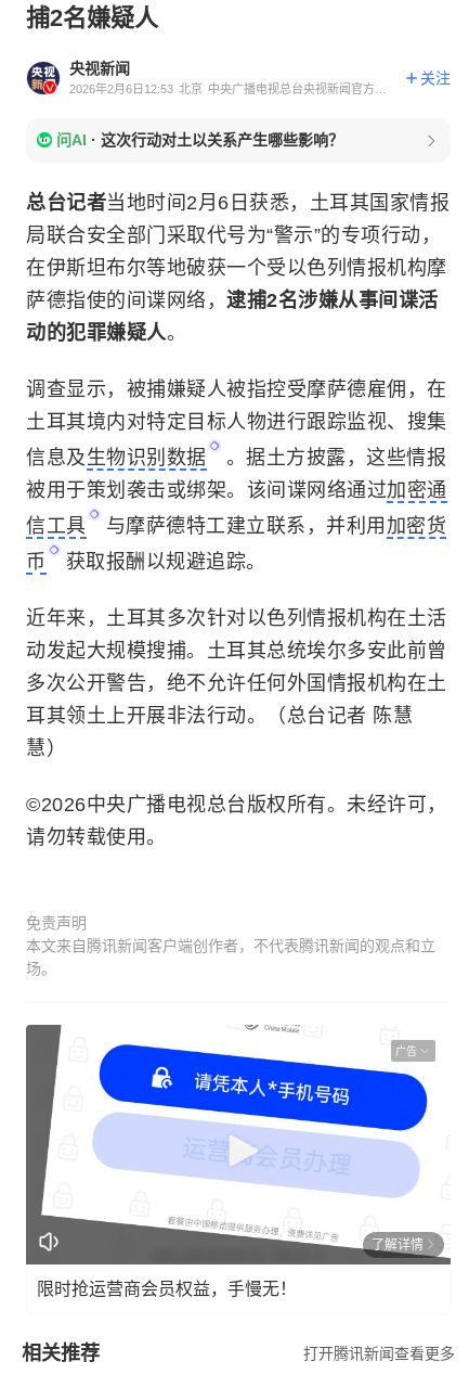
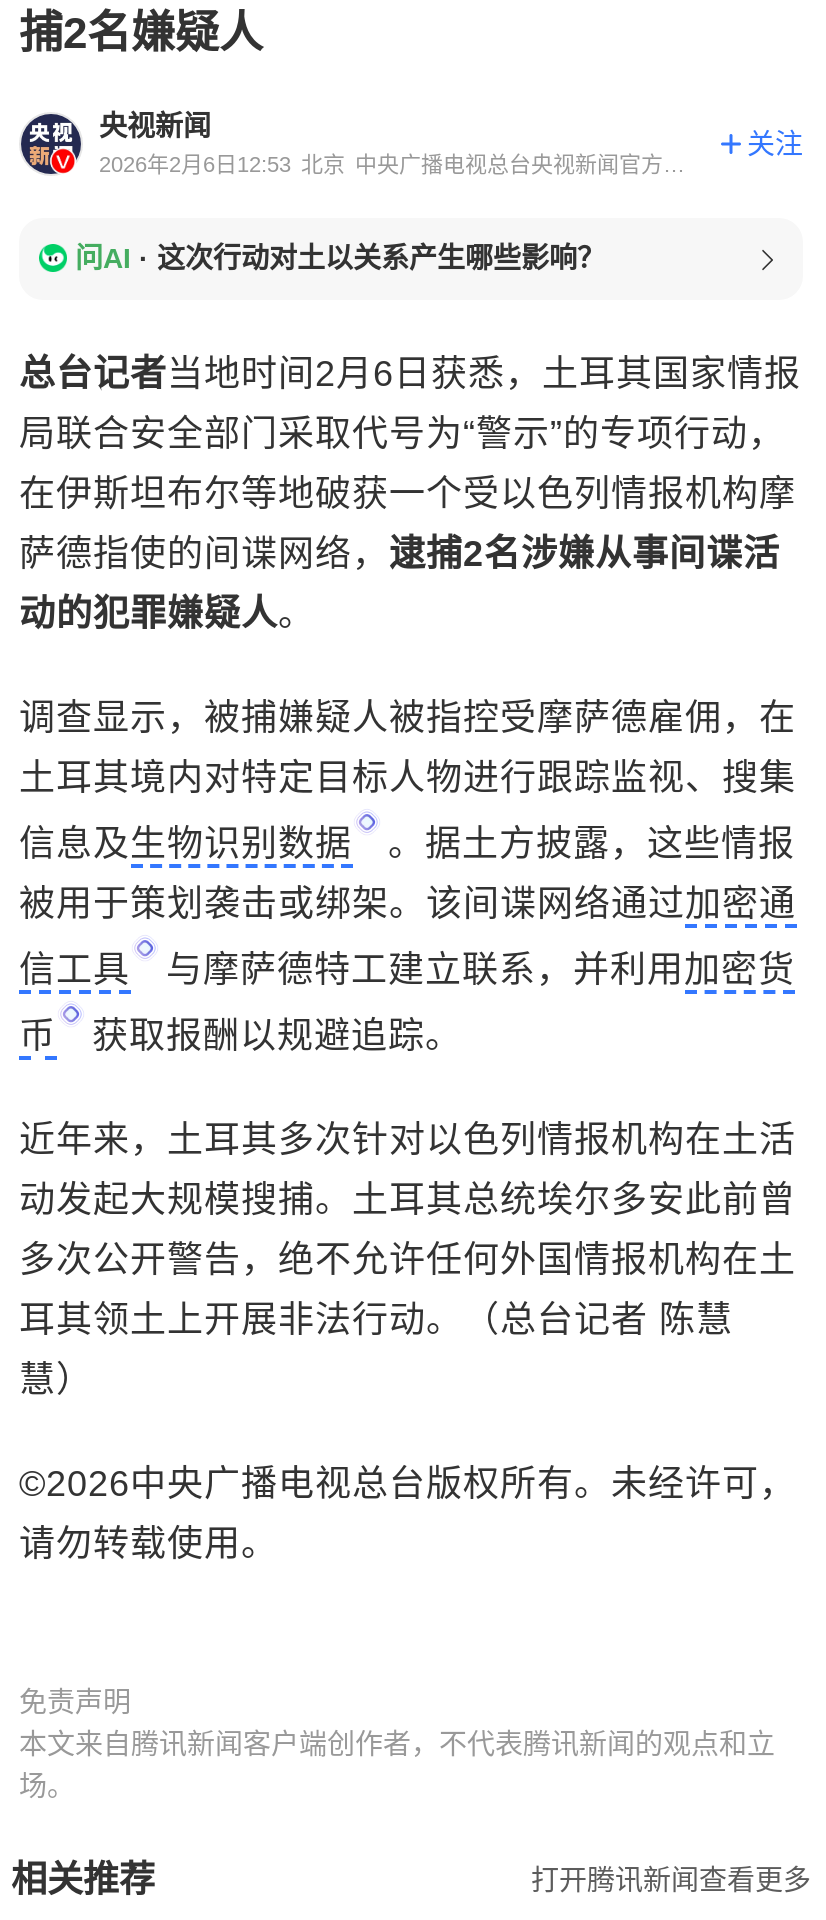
- [image]
- 广告

- 了解详情
- 限时抢运营商会员权益，手慢无！
